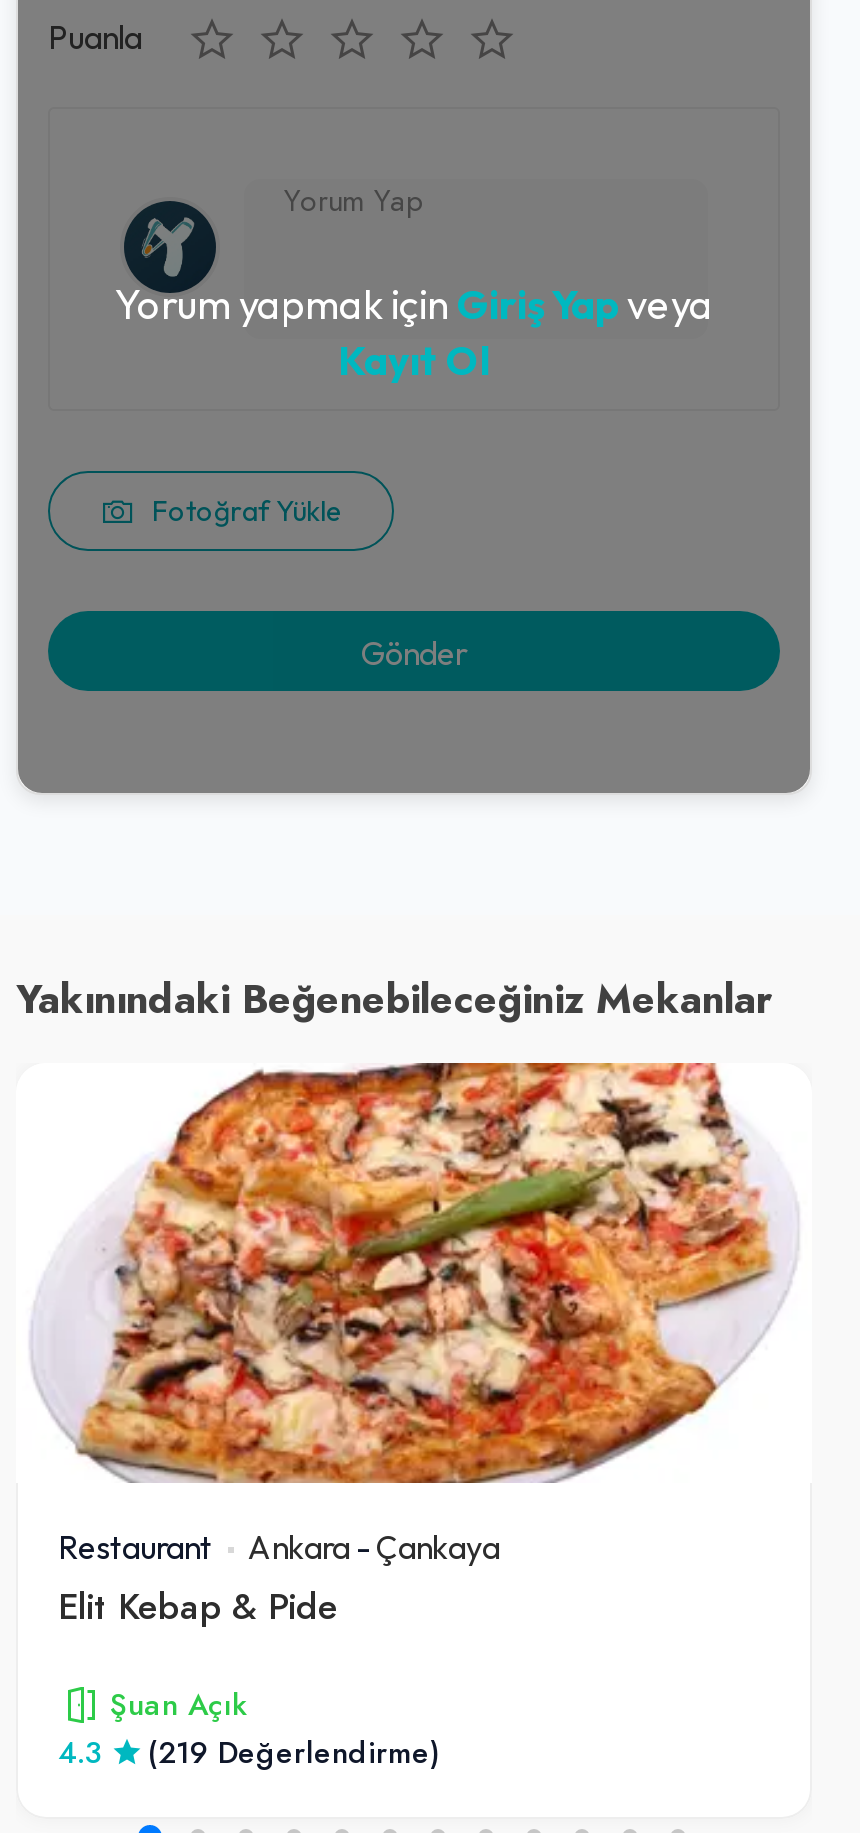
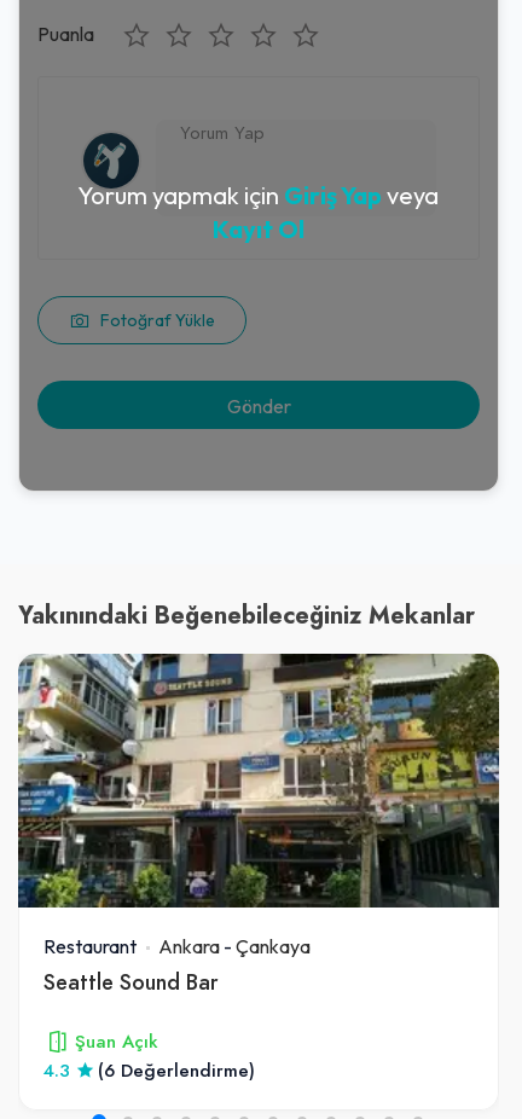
- [image]
+ [image]

- Elit Kebap & Pide
+ Seattle Sound Bar

- (219 Değerlendirme)
+ (6 Değerlendirme)
